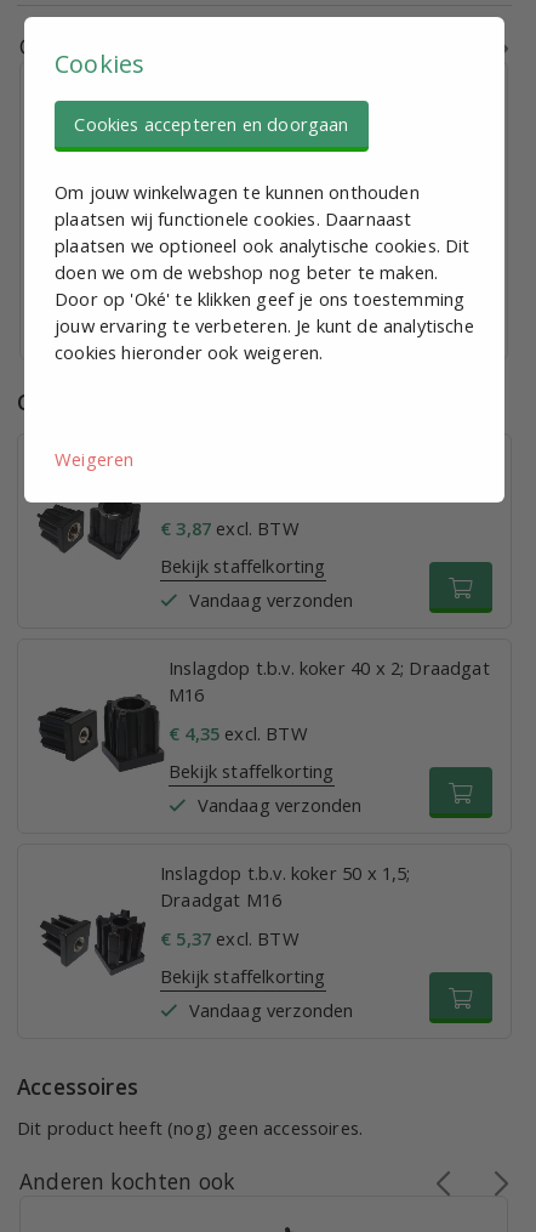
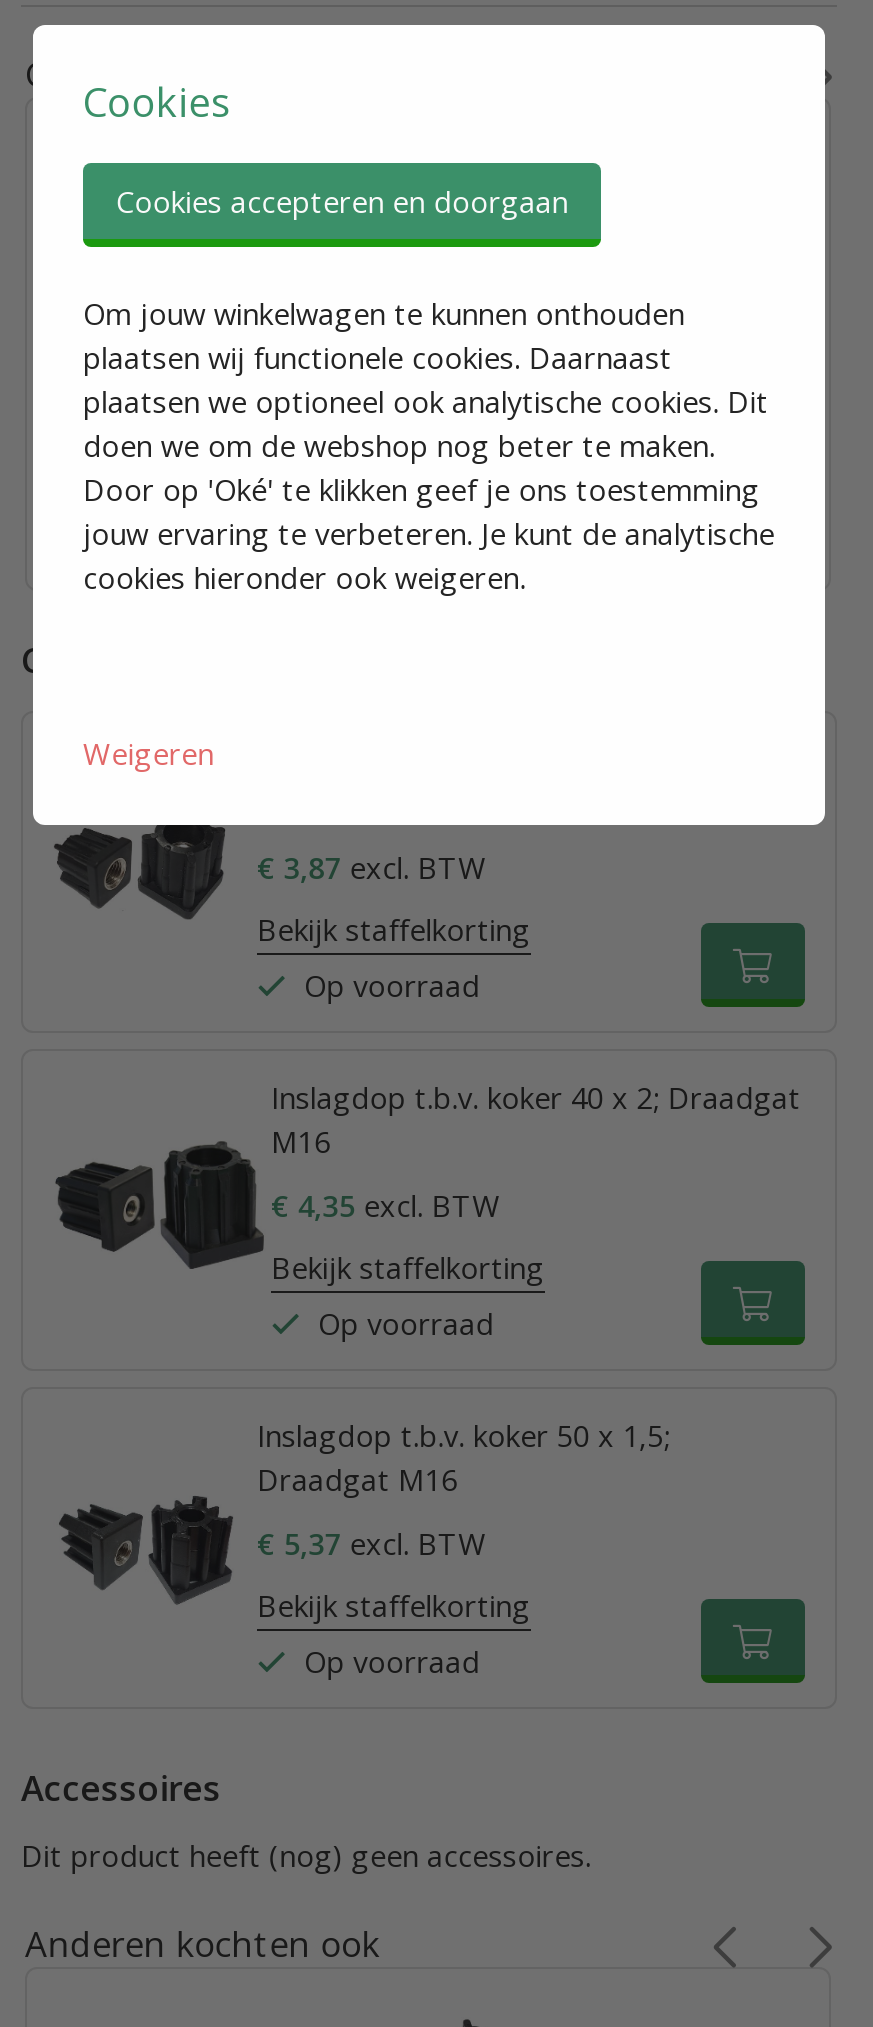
- Vandaag verzonden
+ Op voorraad

- Vandaag verzonden
+ Op voorraad

- Vandaag verzonden
+ Op voorraad
